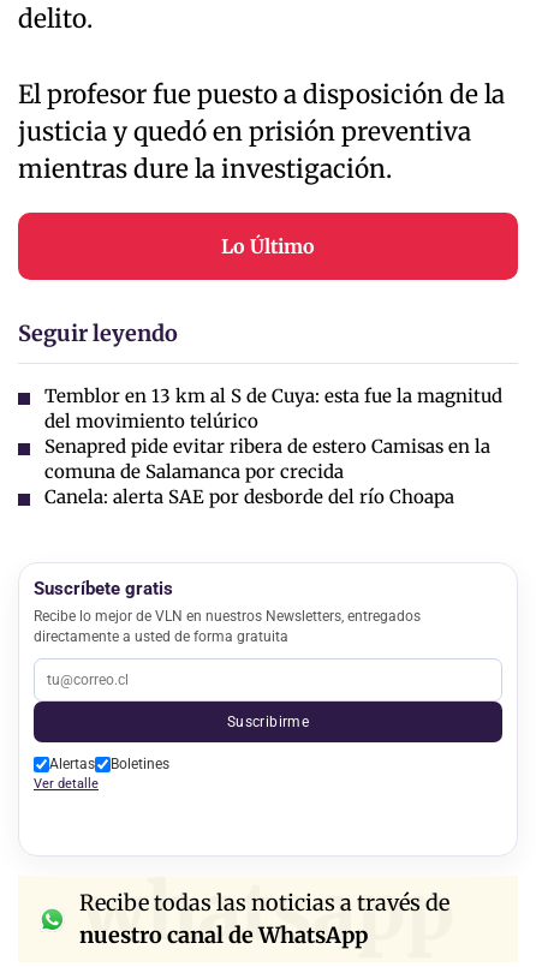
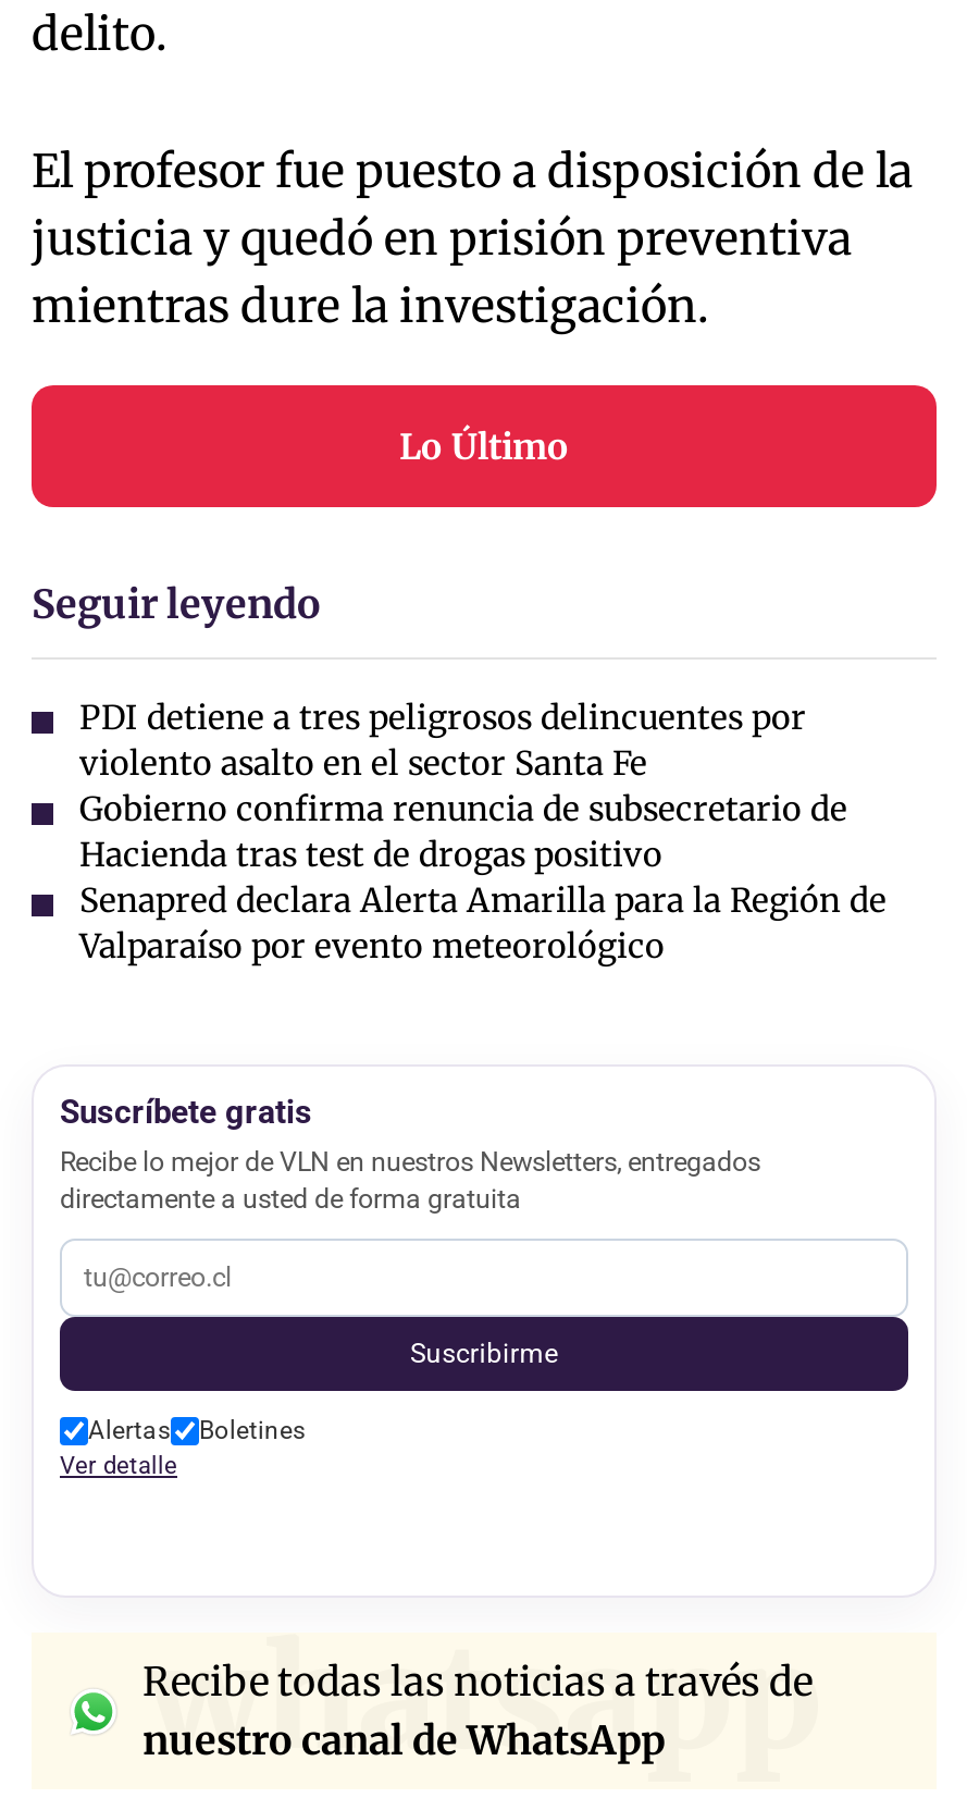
- Temblor en 13 km al S de Cuya: esta fue la magnitud
- del movimiento telúrico
- Senapred pide evitar ribera de estero Camisas en la
- comuna de Salamanca por crecida
- Canela: alerta SAE por desborde del río Choapa
+ PDI detiene a tres peligrosos delincuentes por
+ violento asalto en el sector Santa Fe
+ Gobierno confirma renuncia de subsecretario de
+ Hacienda tras test de drogas positivo
+ Senapred declara Alerta Amarilla para la Región de
+ Valparaíso por evento meteorológico
